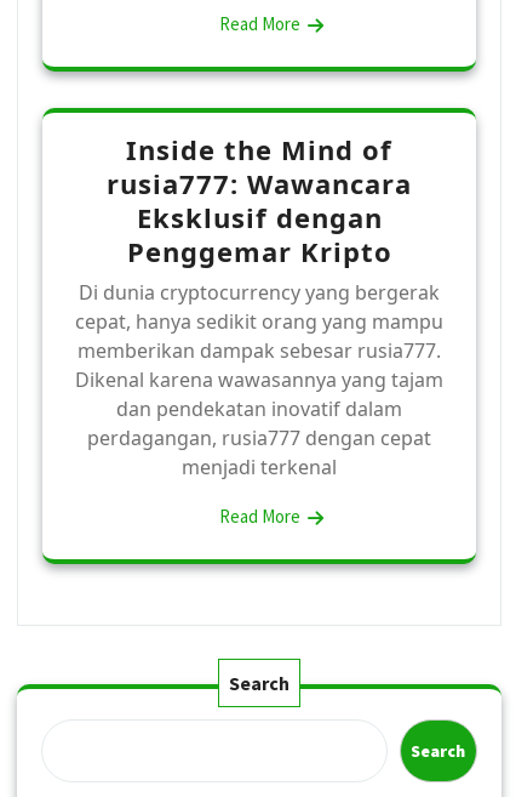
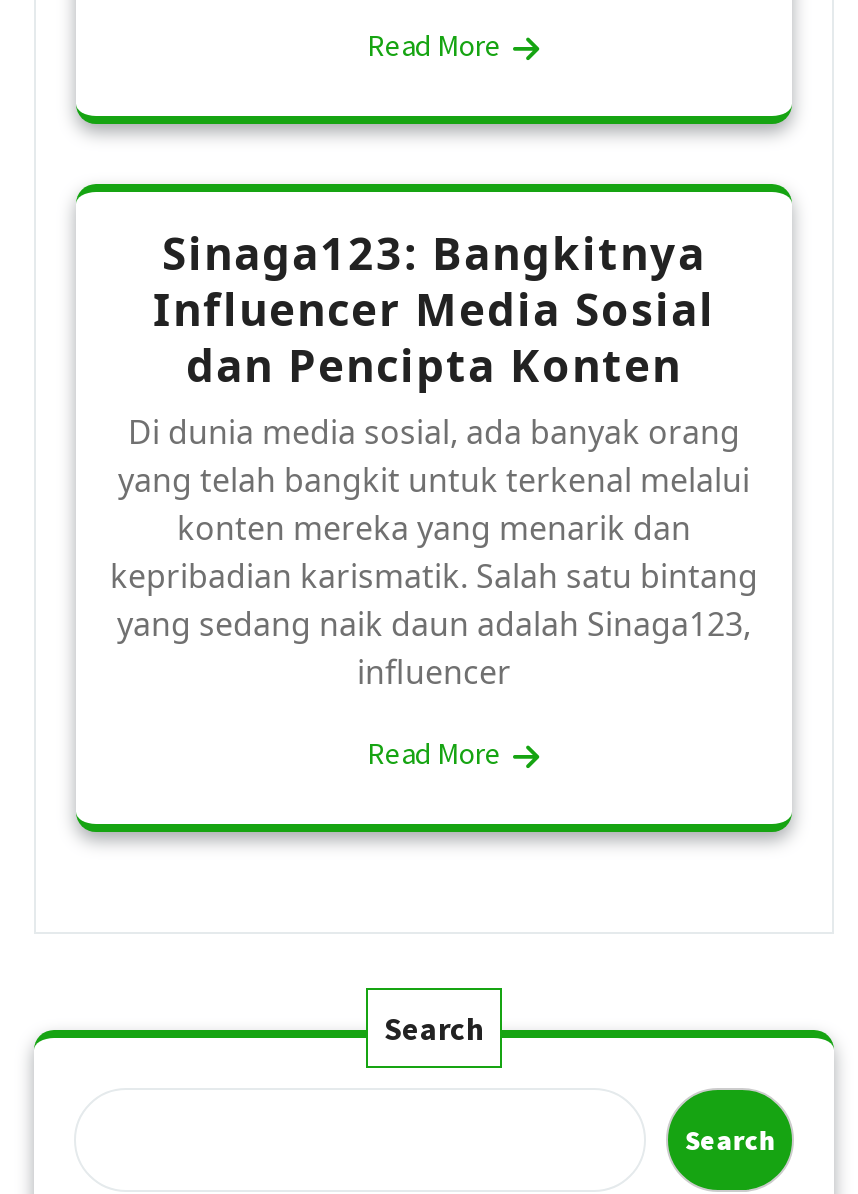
- Inside the Mind of
- rusia777: Wawancara
- Eksklusif dengan
- Penggemar Kripto
- Di dunia cryptocurrency yang bergerak
- cepat, hanya sedikit orang yang mampu
- memberikan dampak sebesar rusia777.
- Dikenal karena wawasannya yang tajam
- dan pendekatan inovatif dalam
- perdagangan, rusia777 dengan cepat
- menjadi terkenal
+ Sinaga123: Bangkitnya
+ Influencer Media Sosial
+ dan Pencipta Konten
+ Di dunia media sosial, ada banyak orang
+ yang telah bangkit untuk terkenal melalui
+ konten mereka yang menarik dan
+ kepribadian karismatik. Salah satu bintang
+ yang sedang naik daun adalah Sinaga123,
+ influencer
